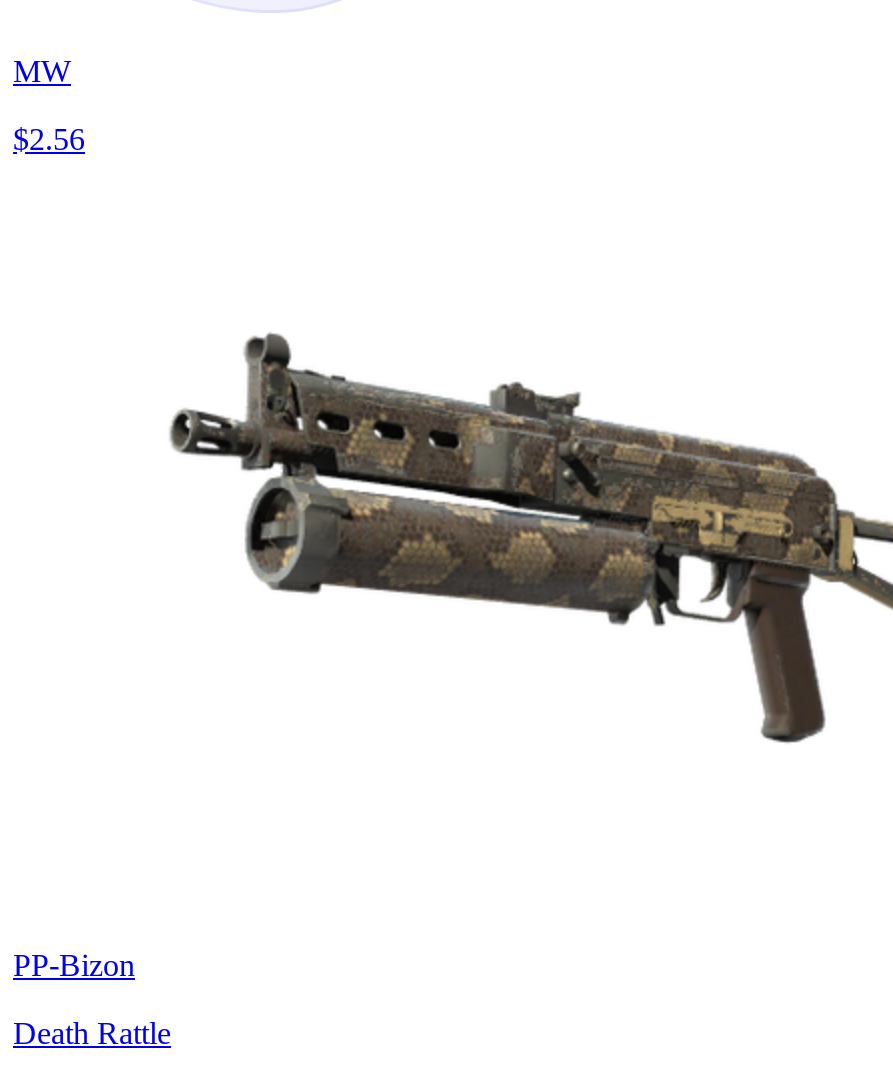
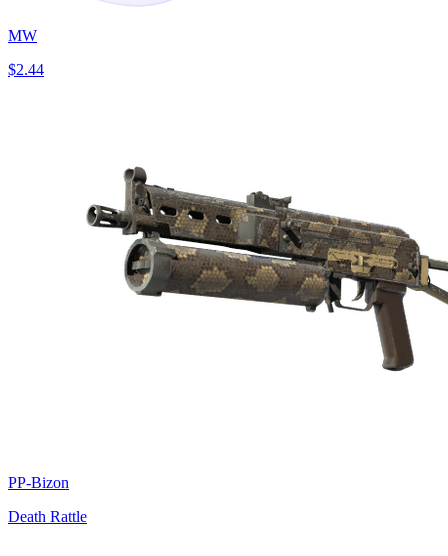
- $2.56
+ $2.44
